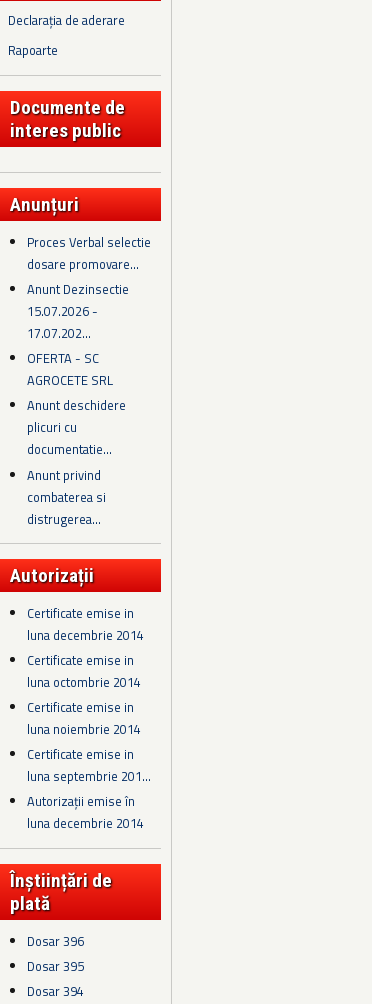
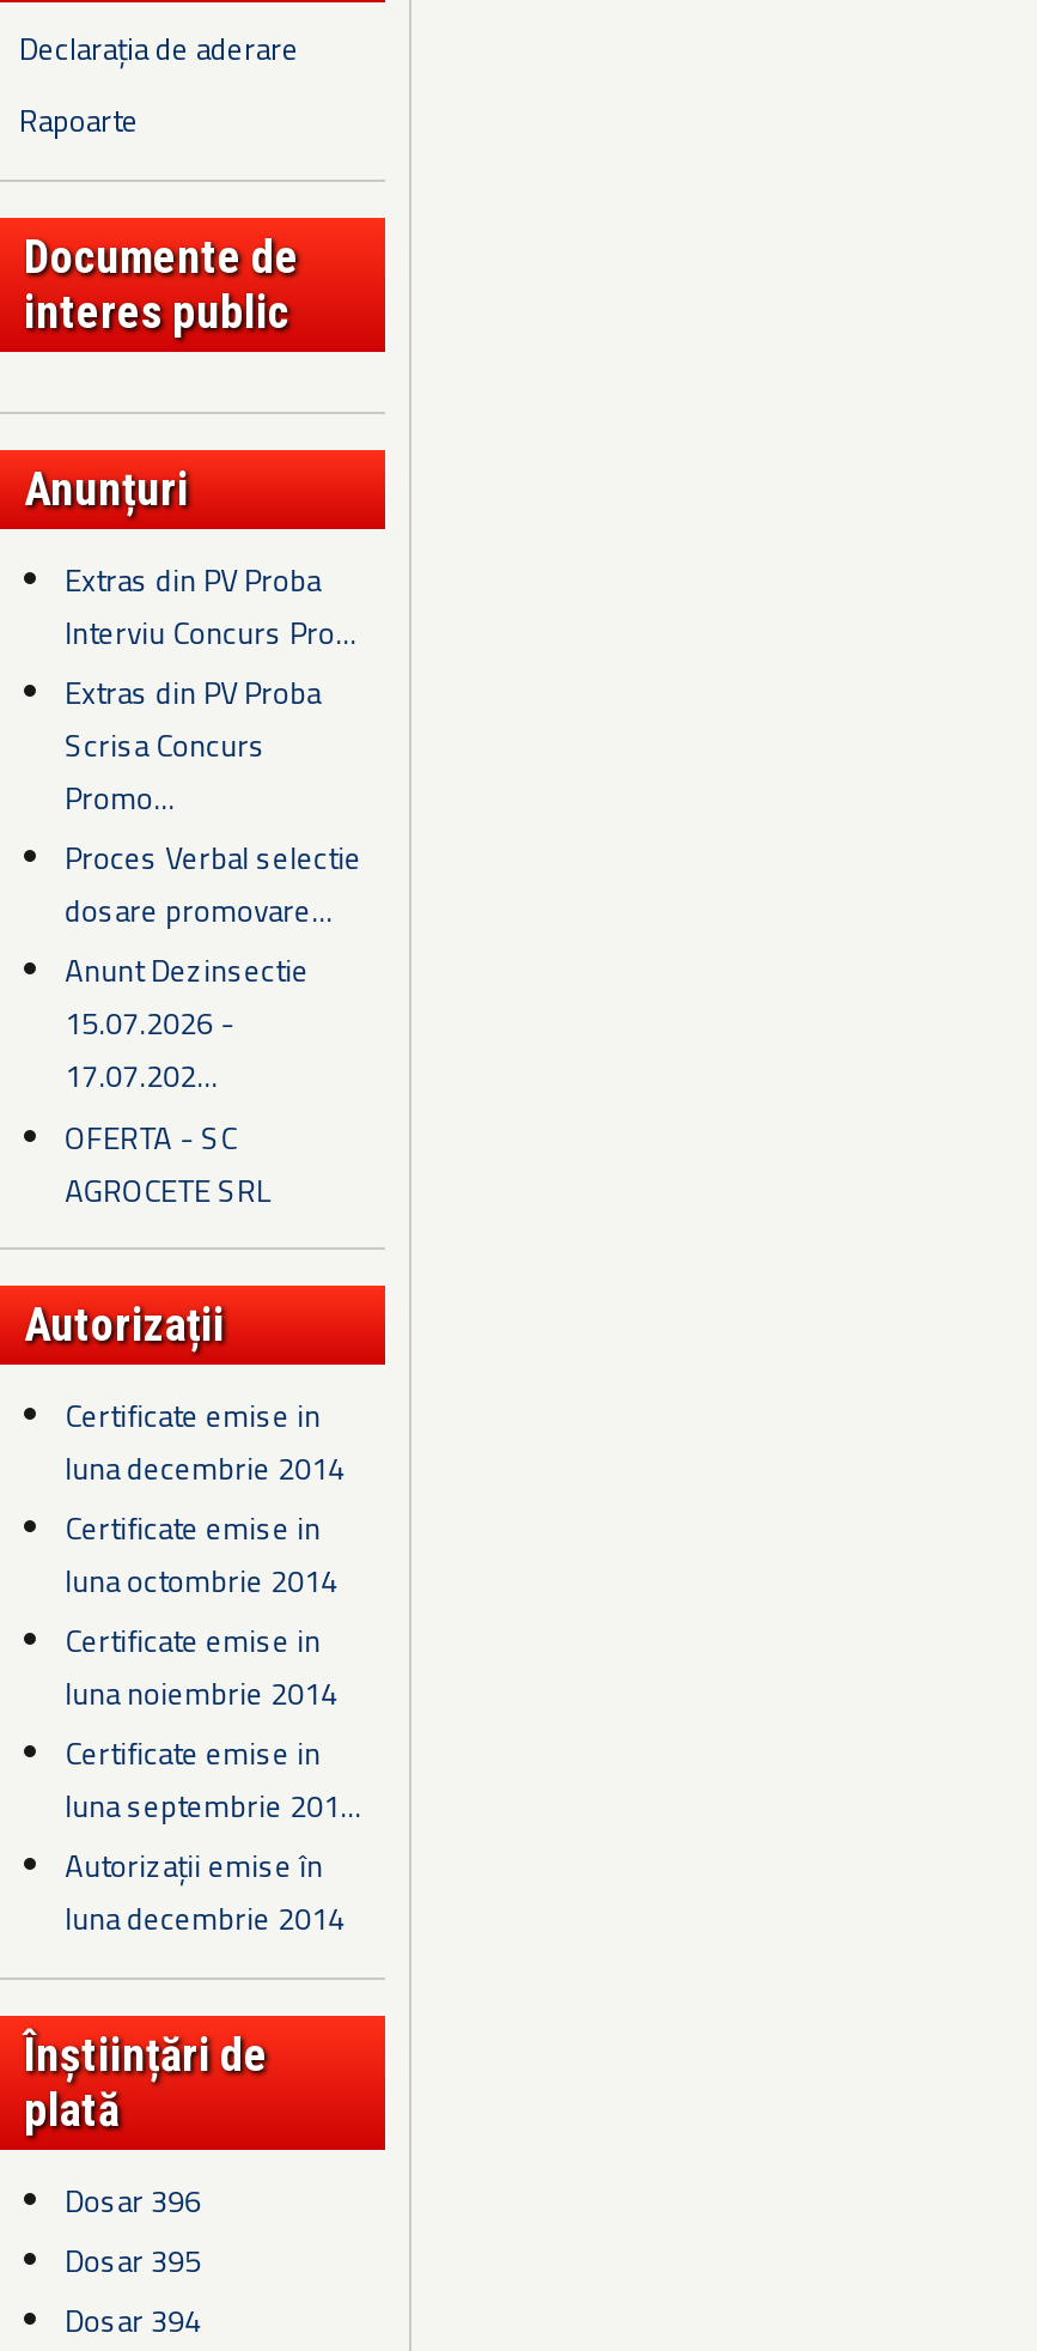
+ Extras din PV Proba
+ Interviu Concurs Pro...
+ Extras din PV Proba
+ Scrisa Concurs
+ Promo...

moved down: Proces Verbal selectie | dosare promovare... | Anunt Dezinsectie | 15.07.2026 - | 17.07.202... | OFERTA - SC | AGROCETE SRL

- Anunt deschidere
- plicuri cu
- documentatie...
- Anunt privind
- combaterea si
- distrugerea...
